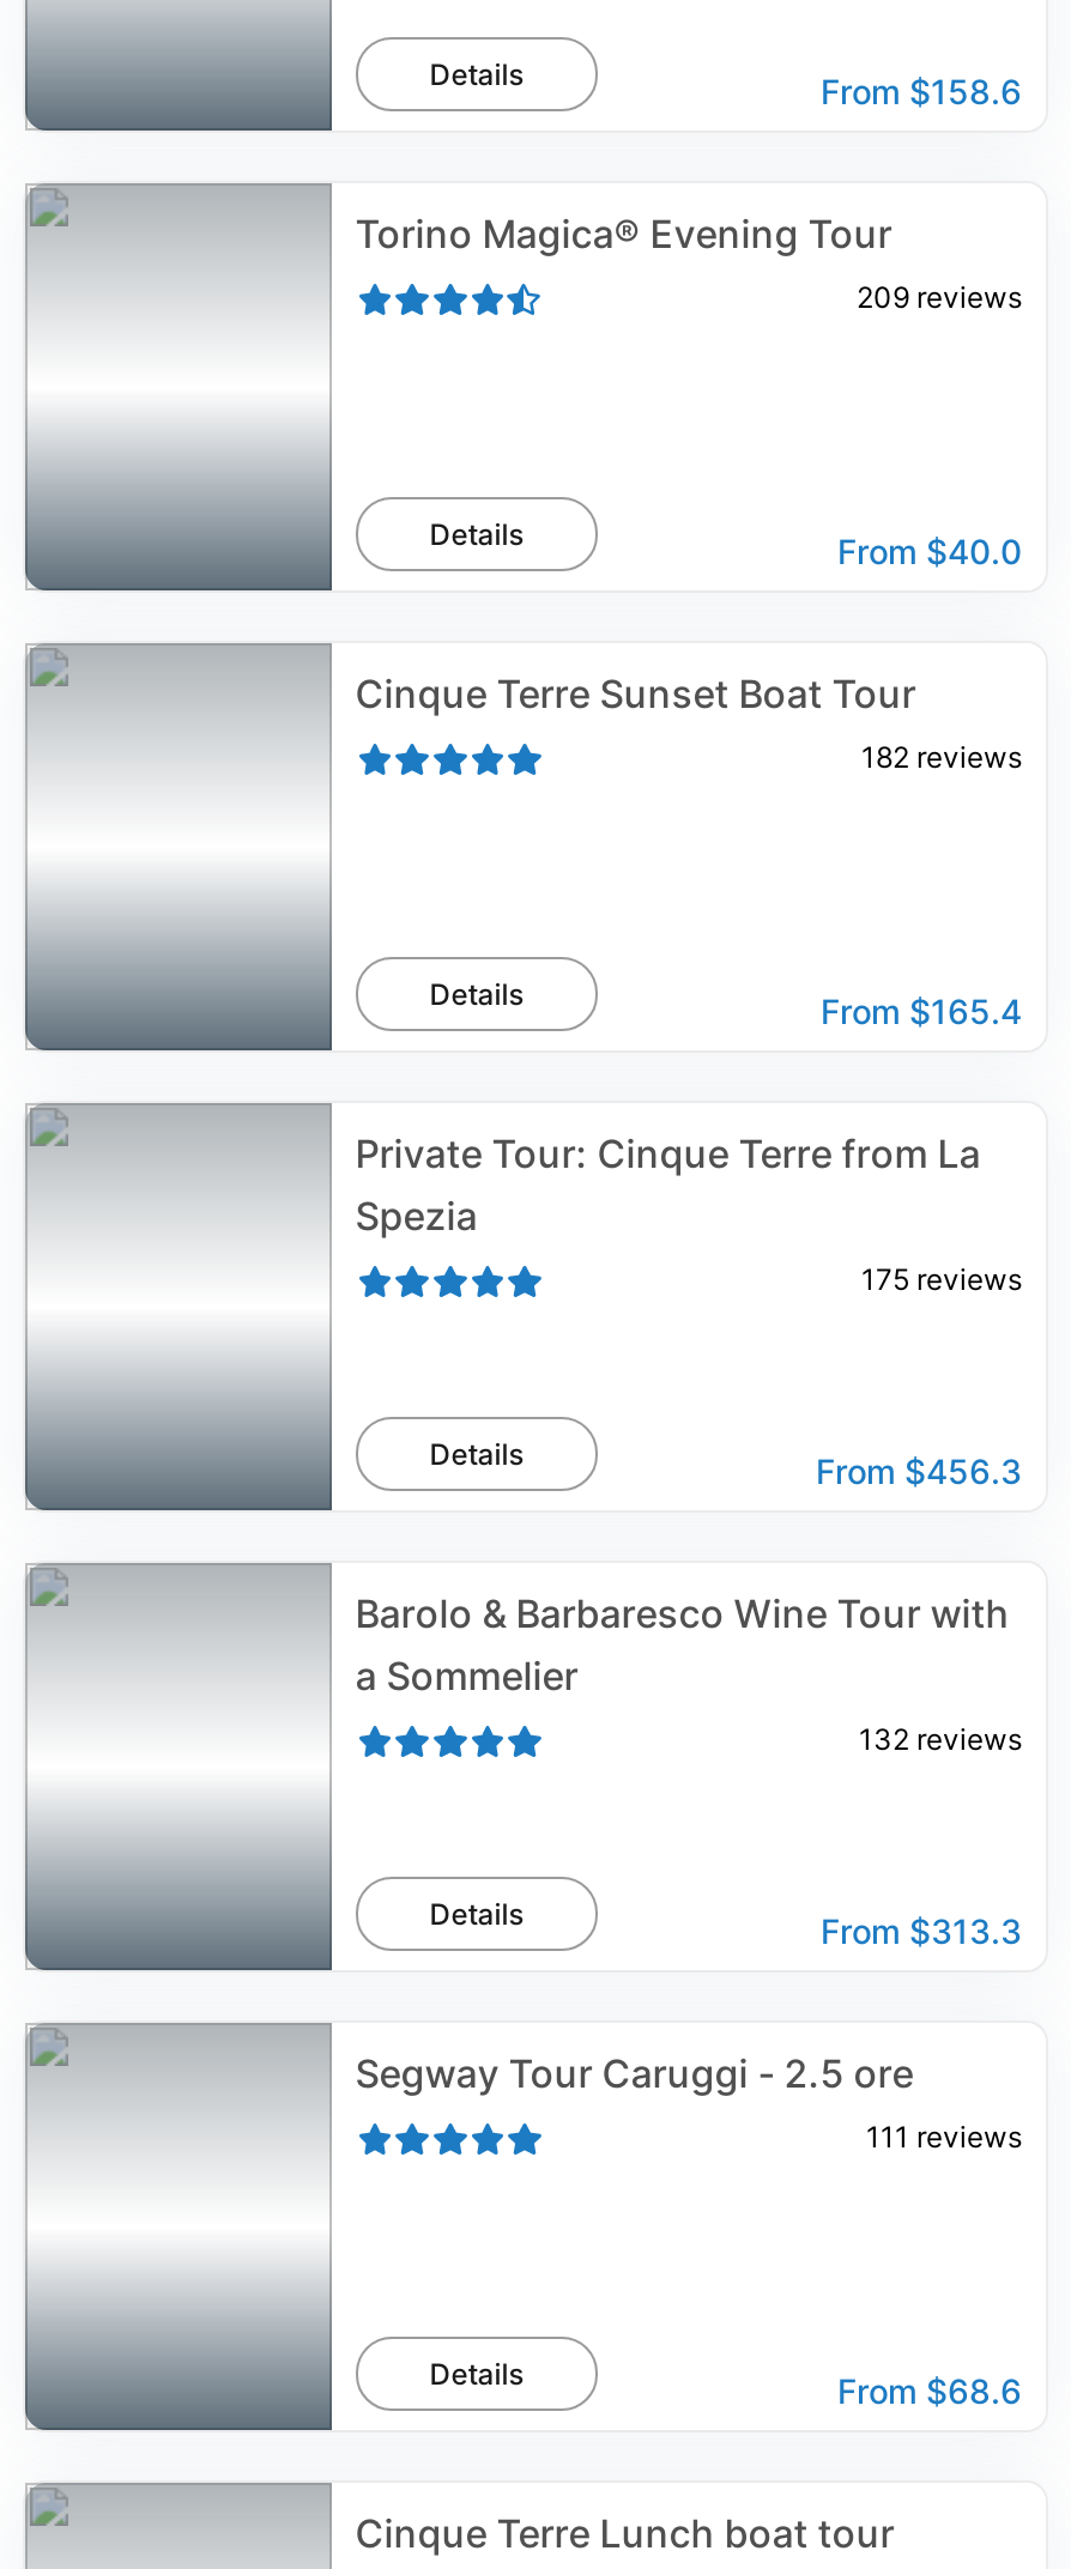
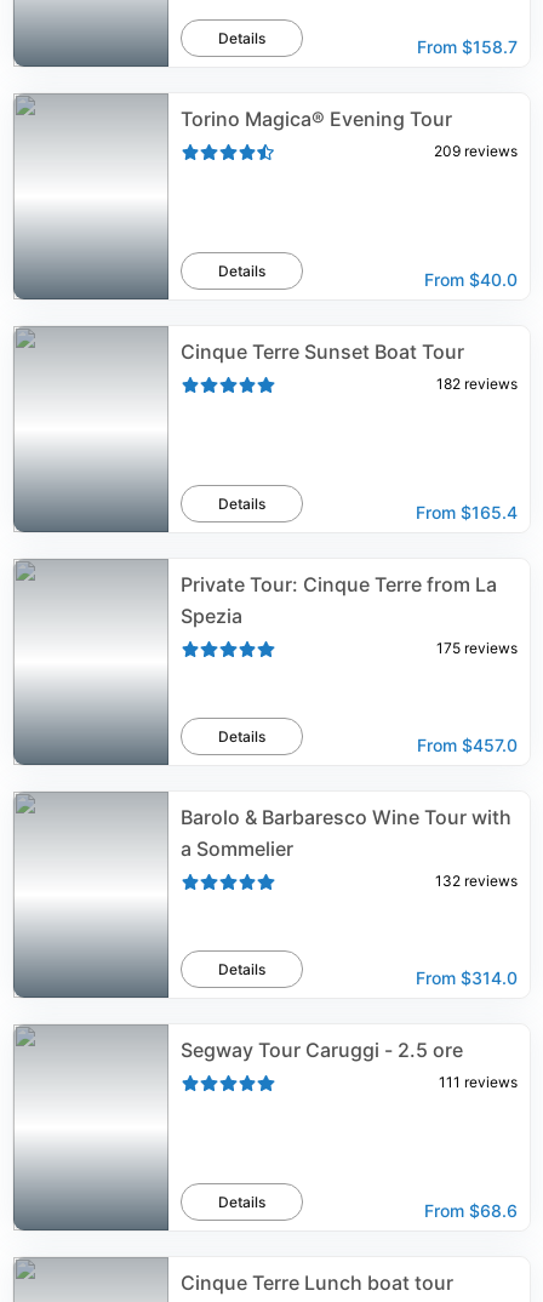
- From $158.6
+ From $158.7

- From $456.3
+ From $457.0

- From $313.3
+ From $314.0
